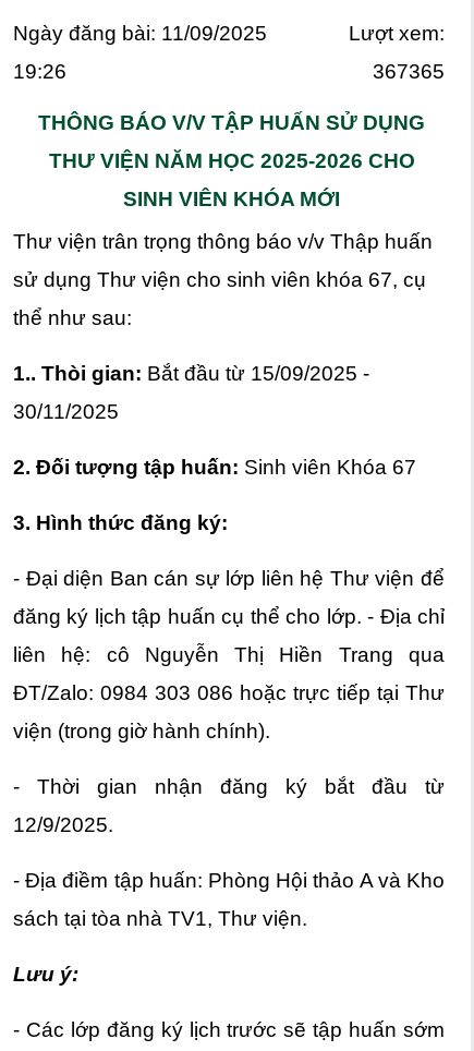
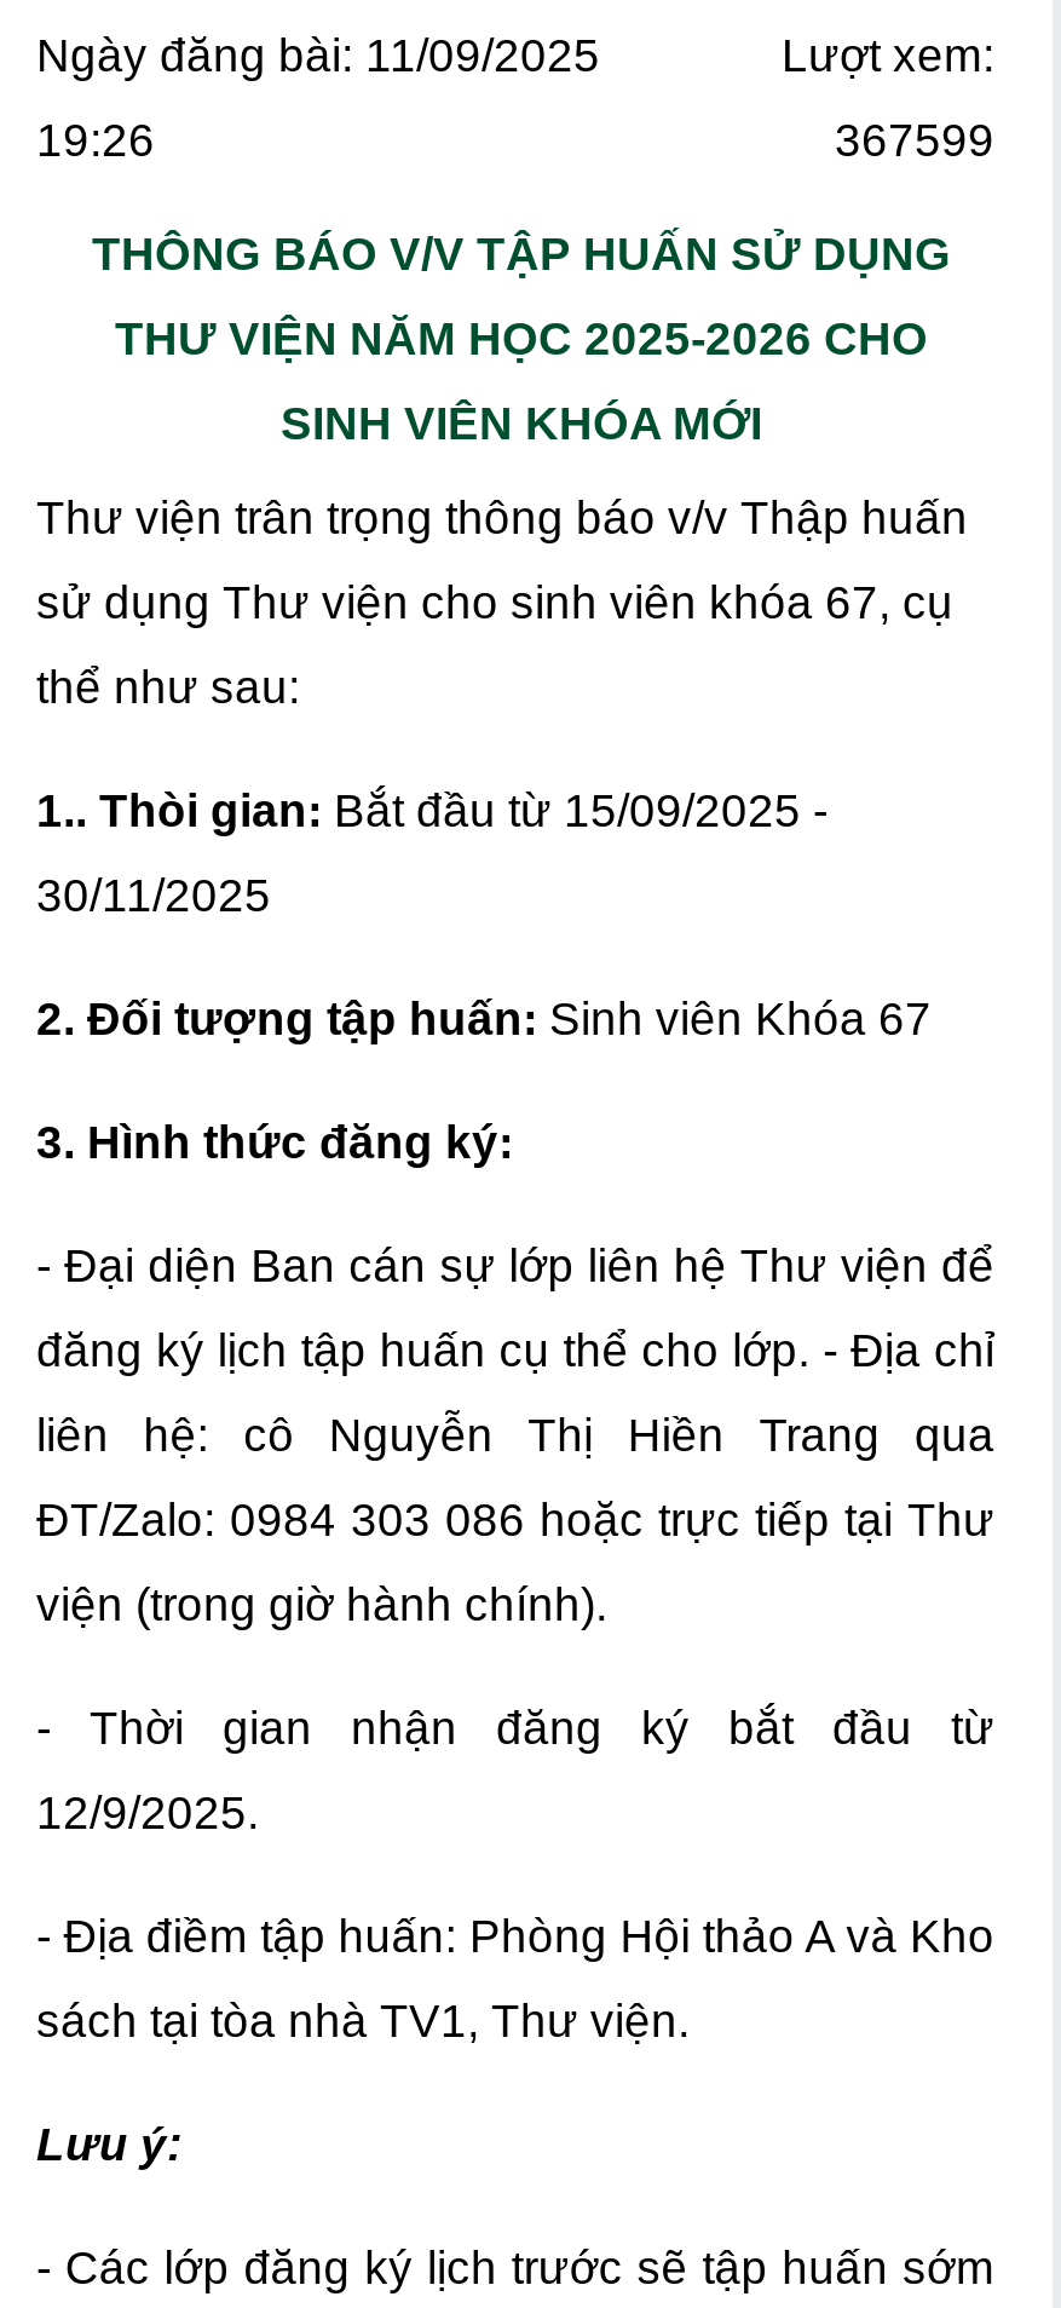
- 367365
+ 367599
